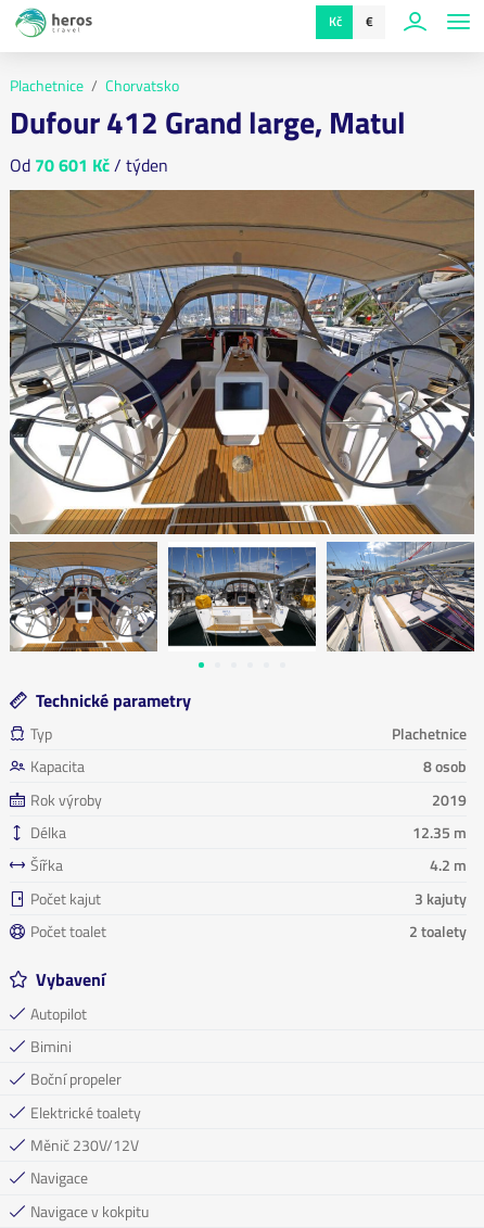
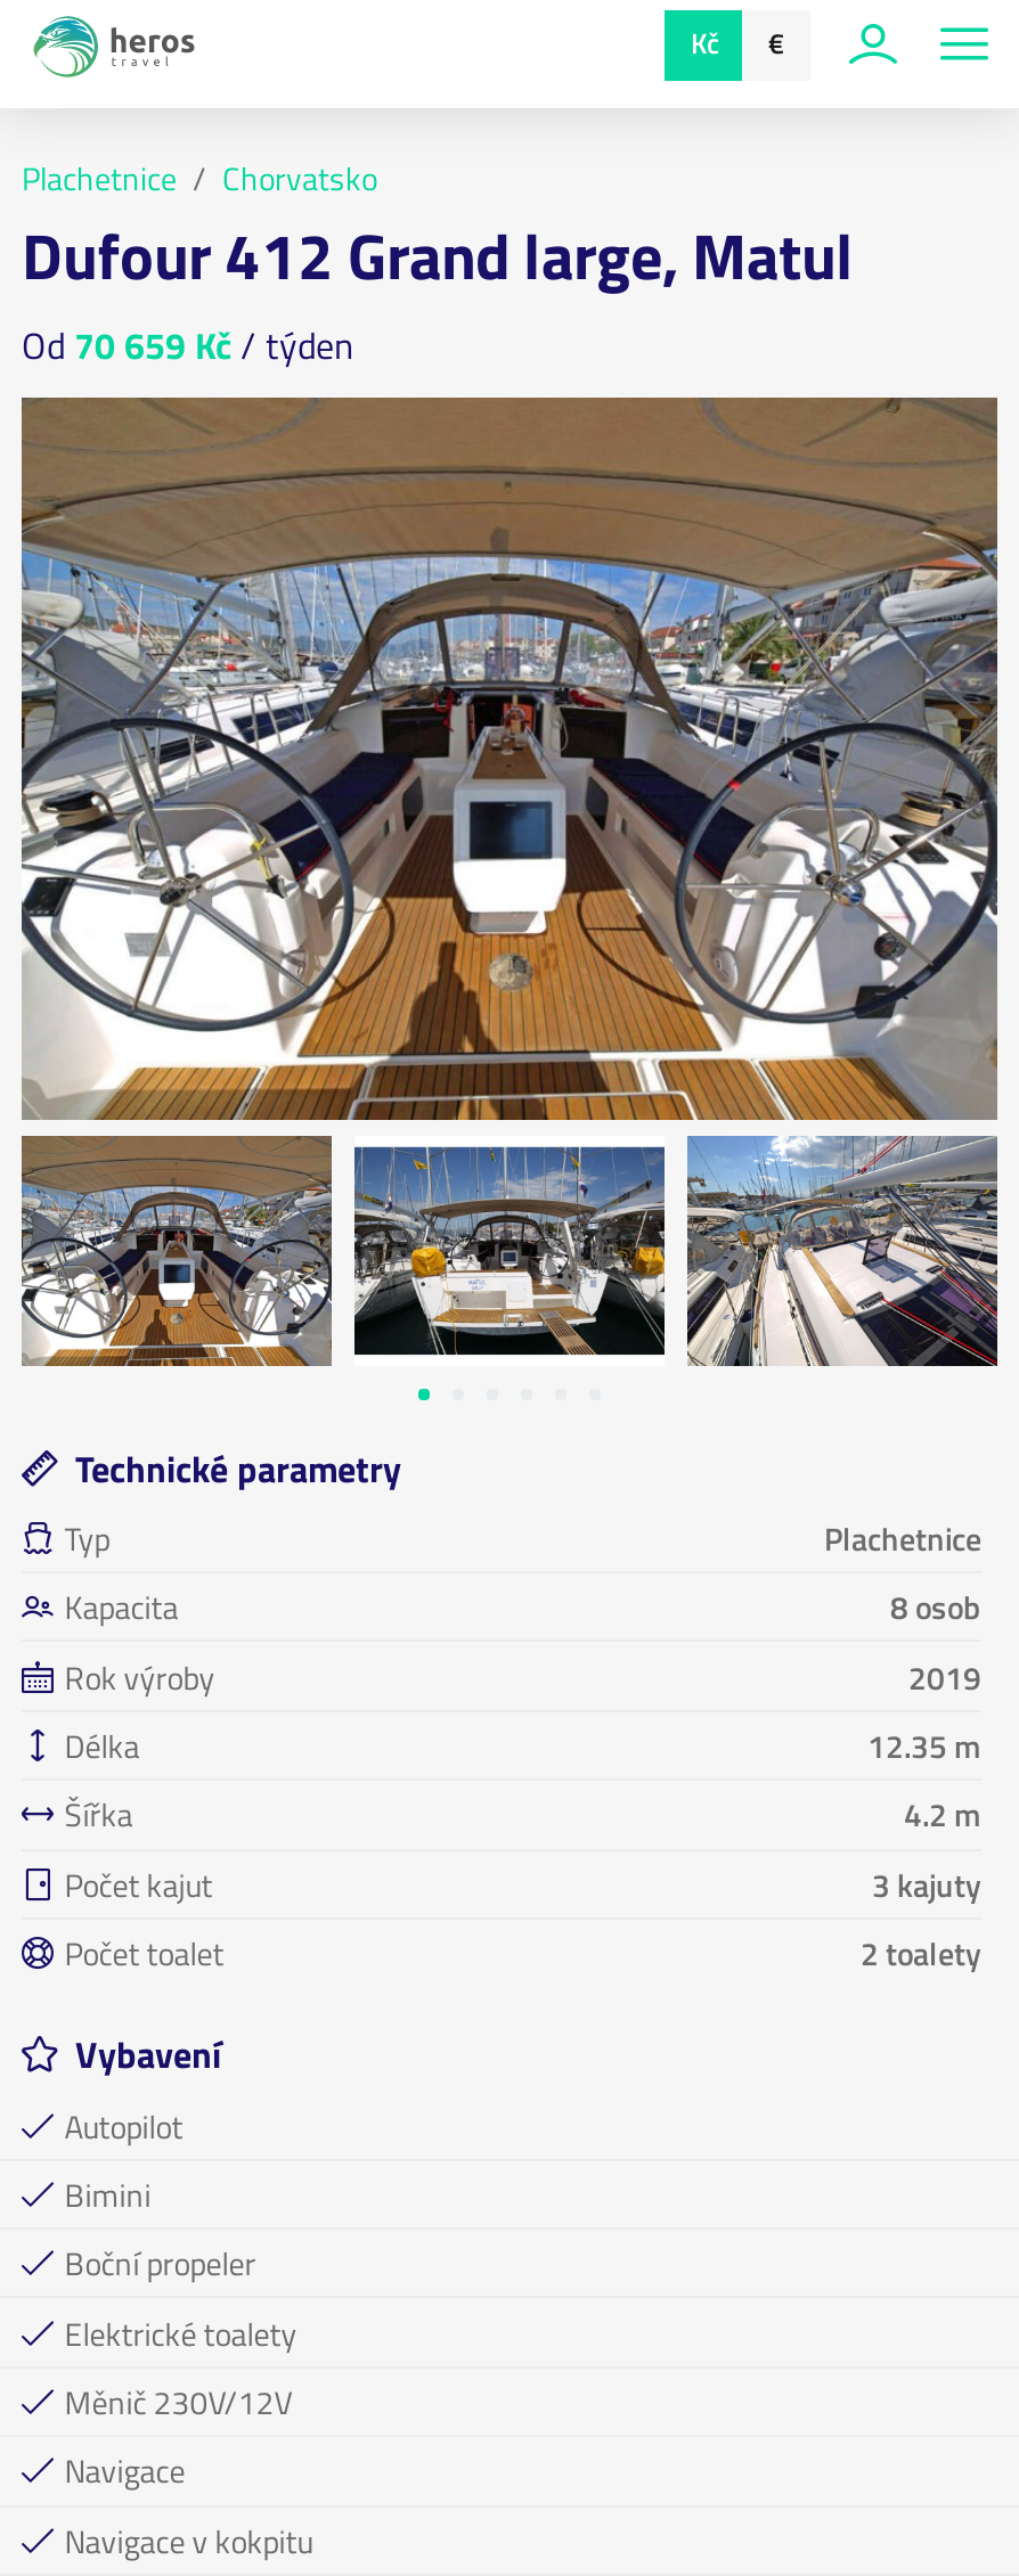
- Od 70 601 Kč / týden
+ Od 70 659 Kč / týden
